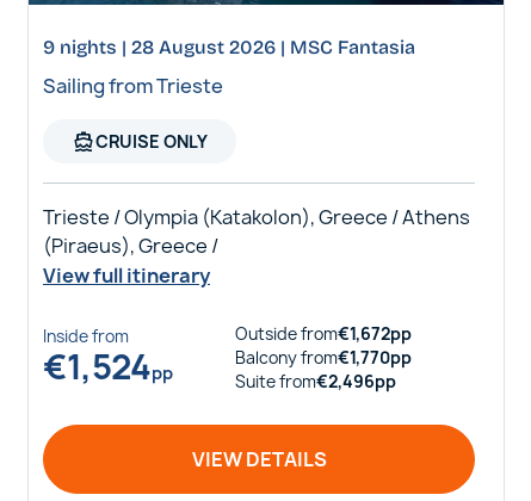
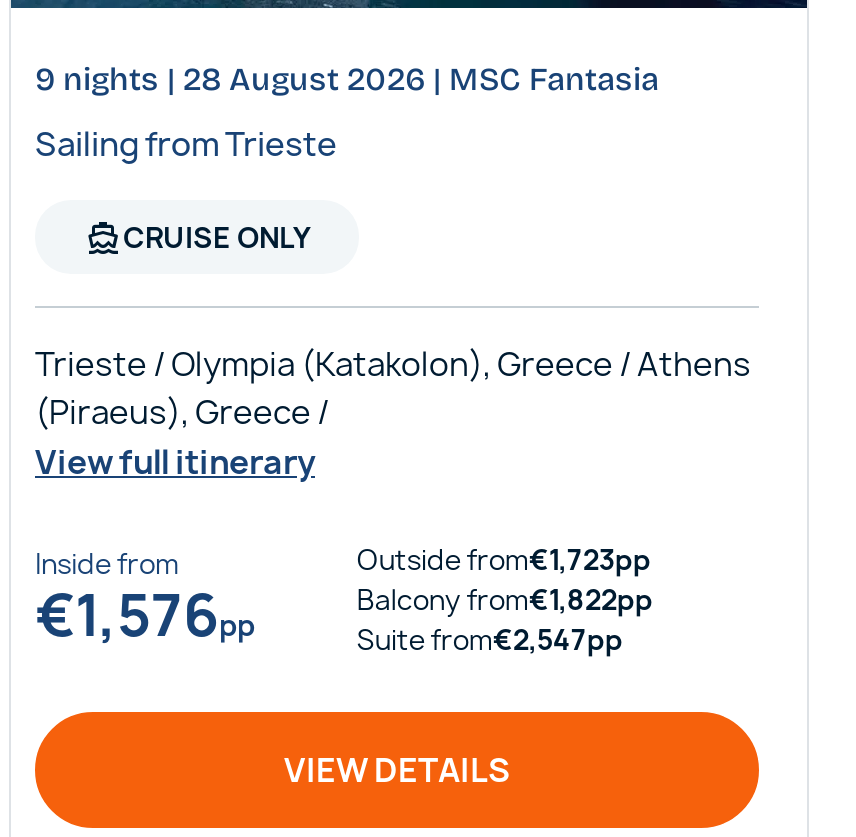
- Outside from€1,672pp
+ Outside from€1,723pp

- €1,524pp
+ €1,576pp

- Balcony from€1,770pp
+ Balcony from€1,822pp

- Suite from€2,496pp
+ Suite from€2,547pp
